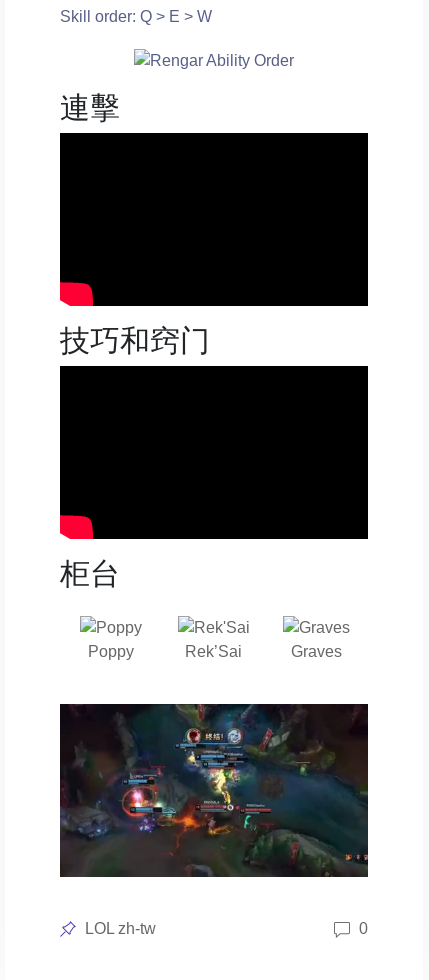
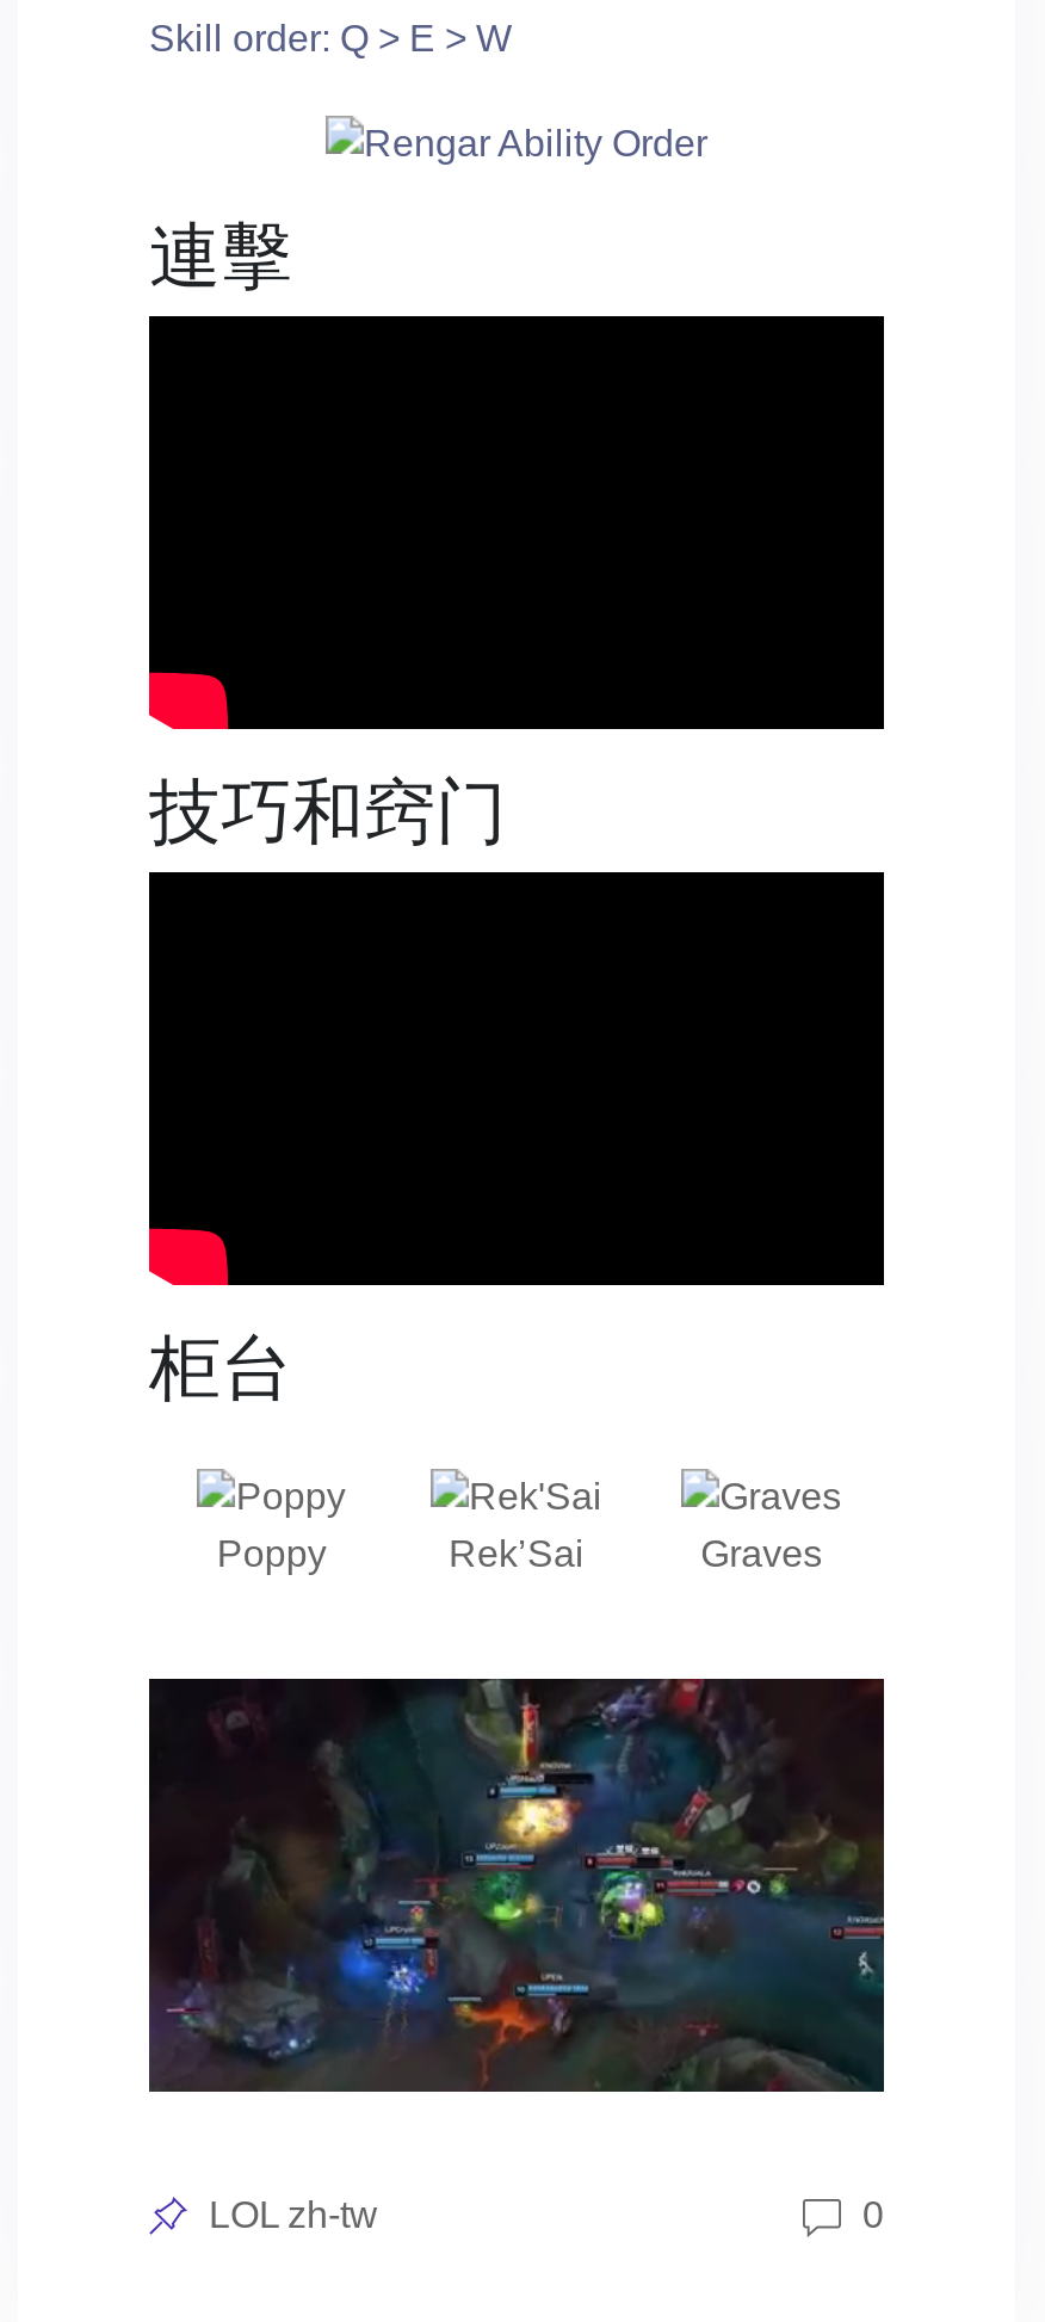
- [image]
+ [image]
